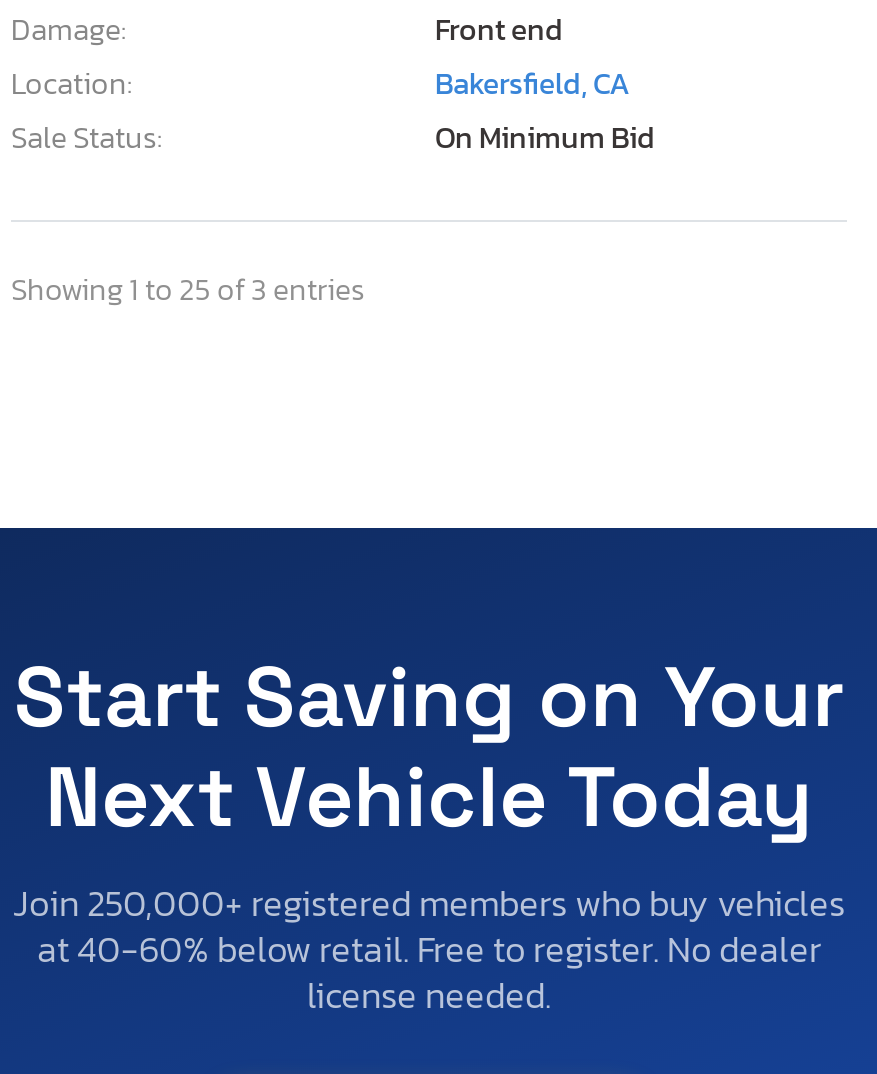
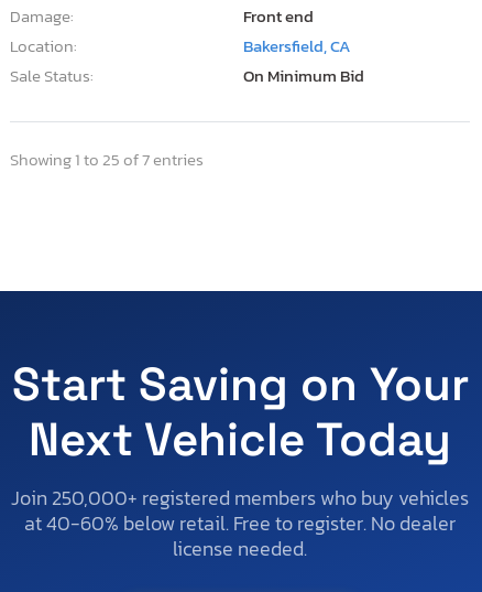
- Showing 1 to 25 of 3 entries
+ Showing 1 to 25 of 7 entries
